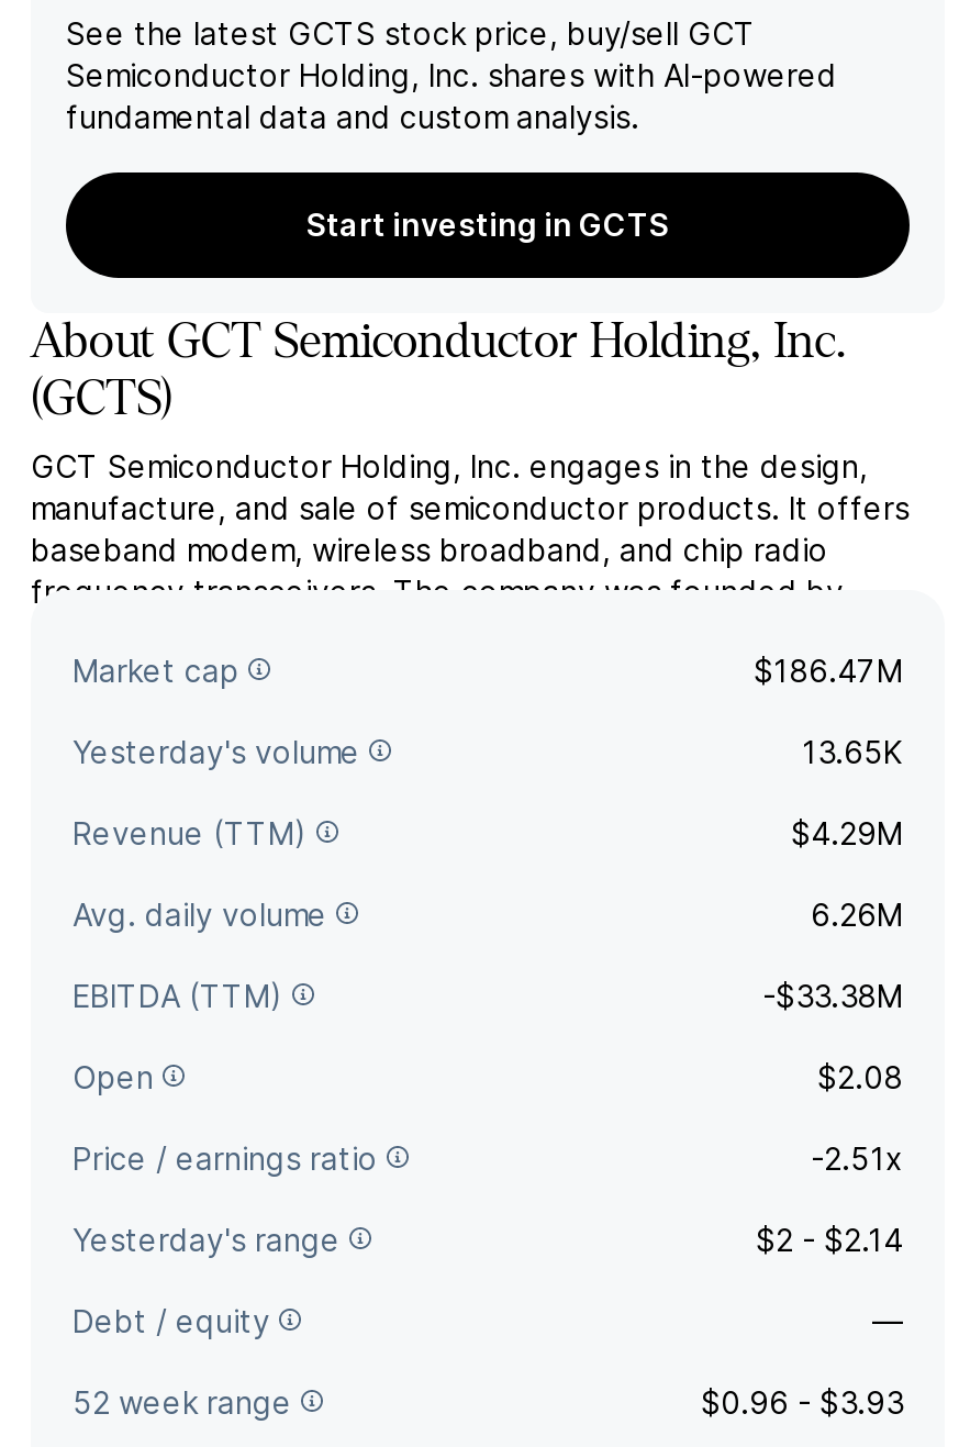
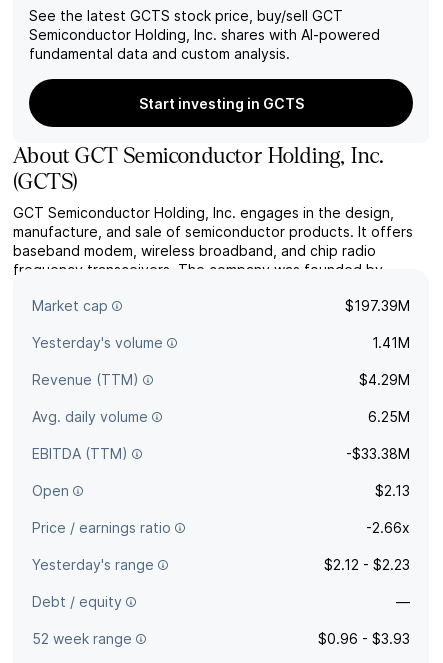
- $186.47M
+ $197.39M

- 13.65K
+ 1.41M

- 6.26M
+ 6.25M

- $2.08
+ $2.13

- -2.51x
+ -2.66x

- $2 - $2.14
+ $2.12 - $2.23
